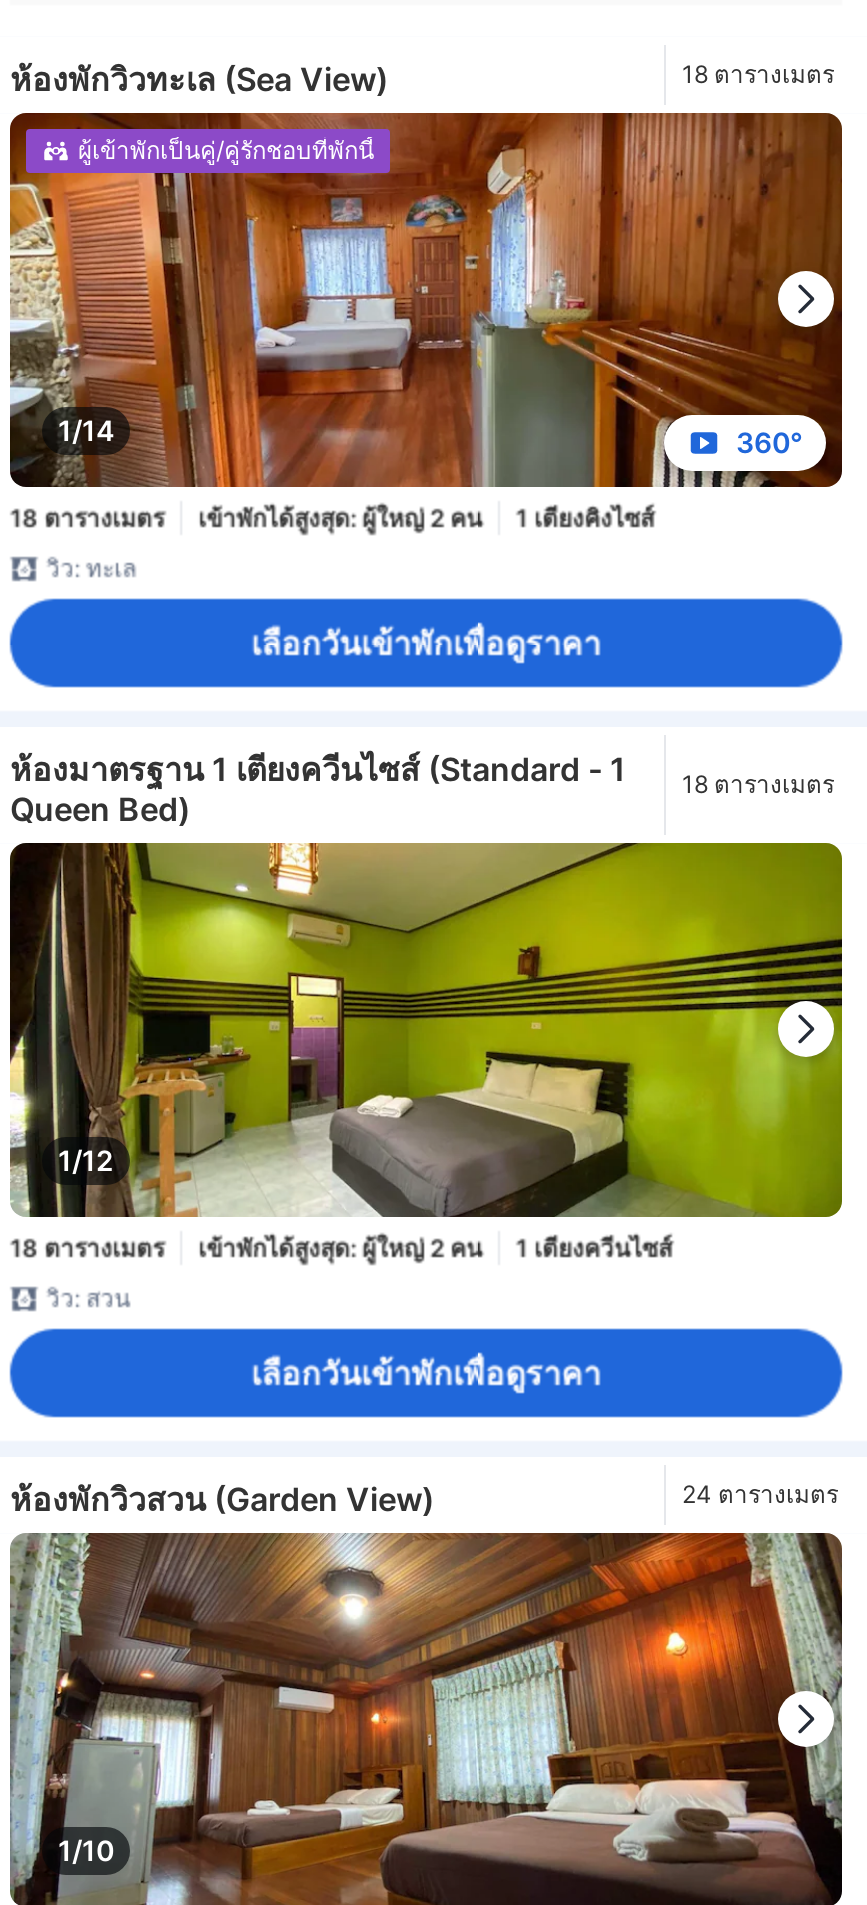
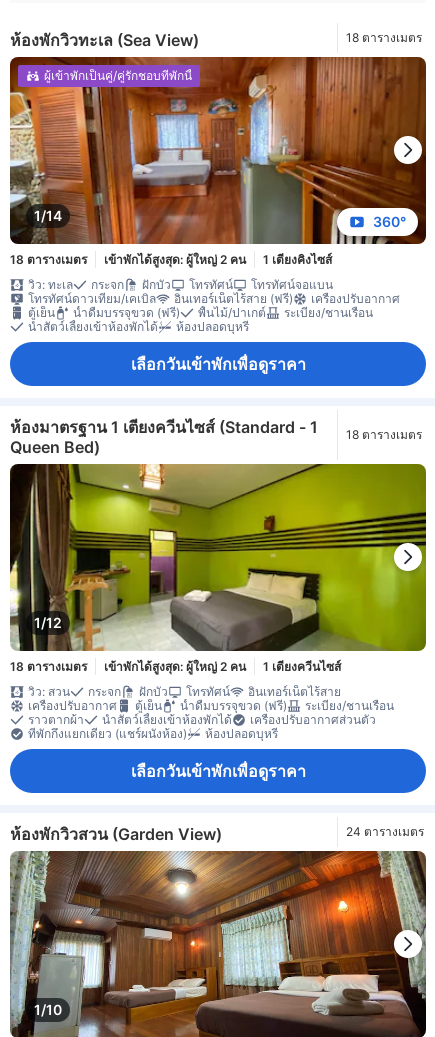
+ กระจก
+ ฝักบัว
+ โทรทัศน์
+ โทรทัศน์จอแบน
+ โทรทัศน์ดาวเทียม/เคเบิล
+ อินเทอร์เน็ตไร้สาย (ฟรี)
+ เครื่องปรับอากาศ
+ ตู้เย็น
+ น้ำดื่มบรรจุขวด (ฟรี)
+ พื้นไม้/ปาเกต์
+ ระเบียง/ชานเรือน
+ นำสัตว์เลี้ยงเข้าห้องพักได้
+ ห้องปลอดบุหรี่

+ กระจก
+ ฝักบัว
+ โทรทัศน์
+ อินเทอร์เน็ตไร้สาย
+ เครื่องปรับอากาศ
+ ตู้เย็น
+ น้ำดื่มบรรจุขวด (ฟรี)
+ ระเบียง/ชานเรือน
+ ราวตากผ้า
+ นำสัตว์เลี้ยงเข้าห้องพักได้
+ เครื่องปรับอากาศส่วนตัว
+ ที่พักกึ่งแยกเดี่ยว (แชร์ผนังห้อง)
+ ห้องปลอดบุหรี่
